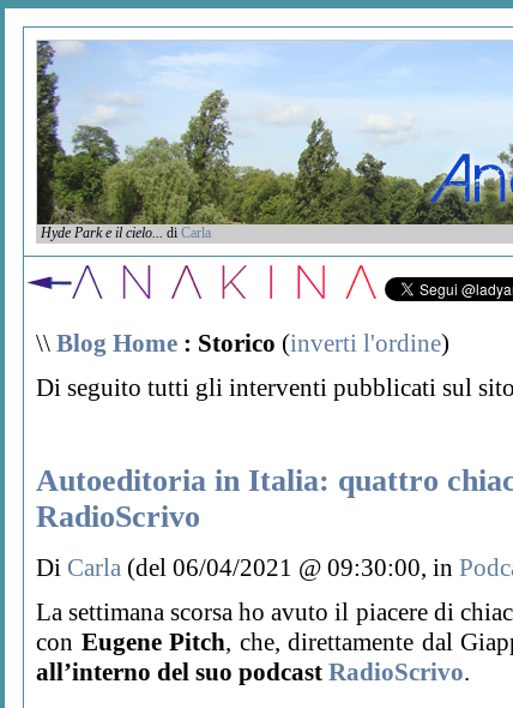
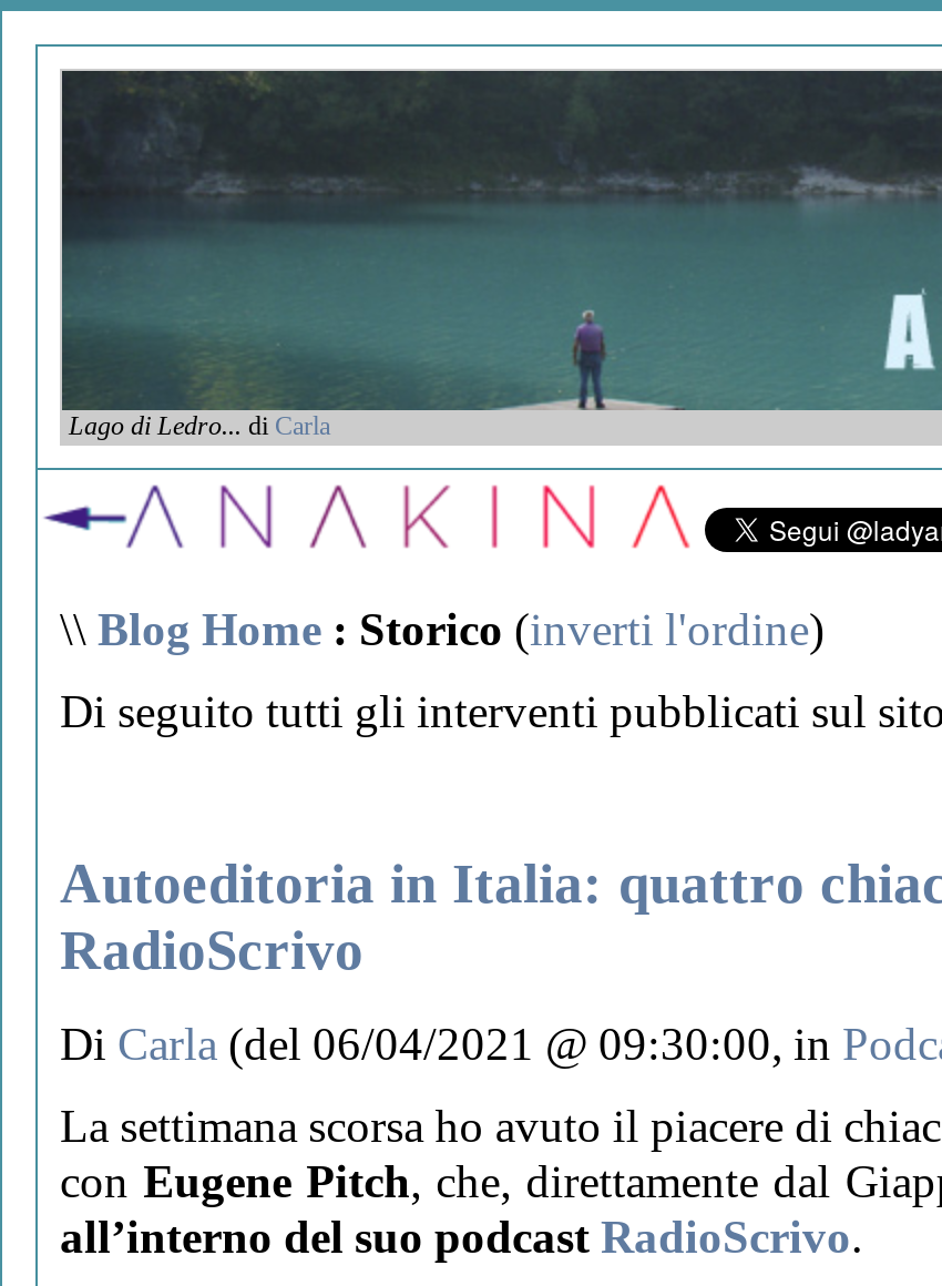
- [image]
- Hyde Park e il cielo...diCarla
+ [image]
+ Lago di Ledro...diCarla
